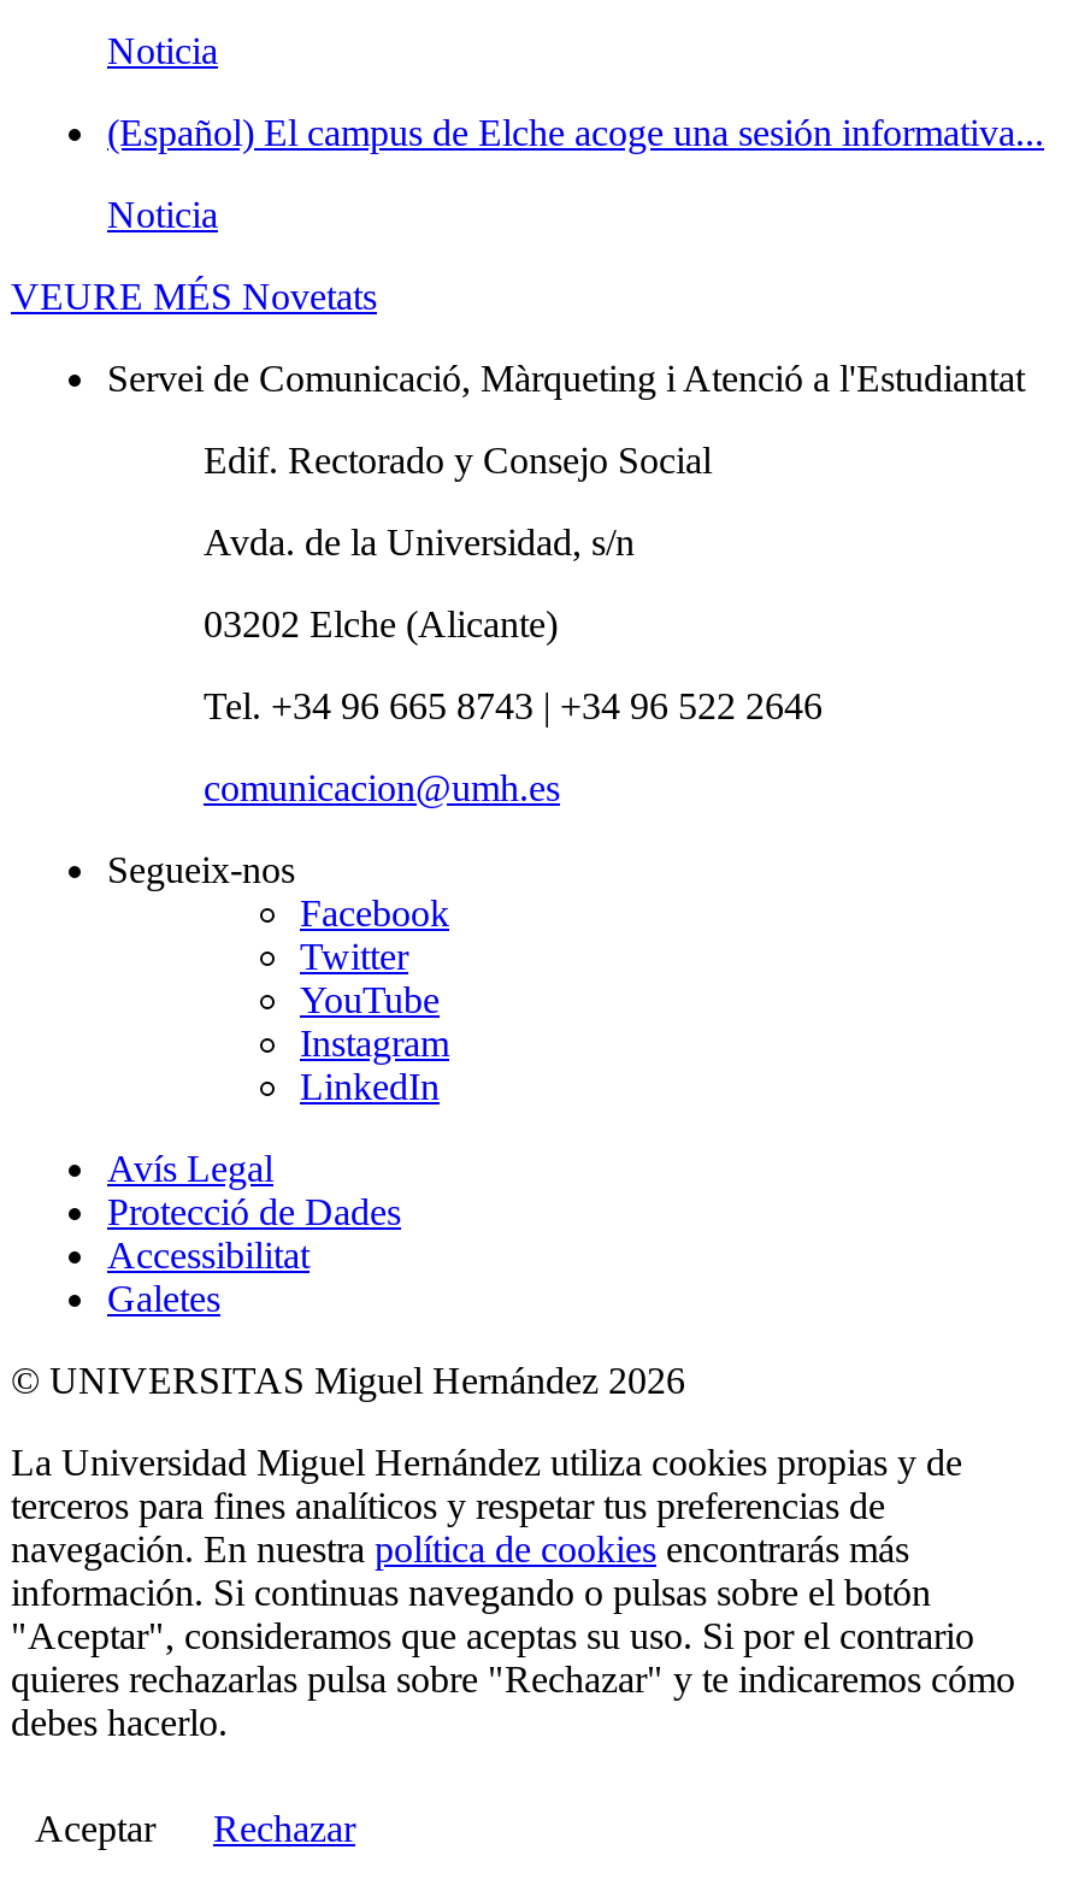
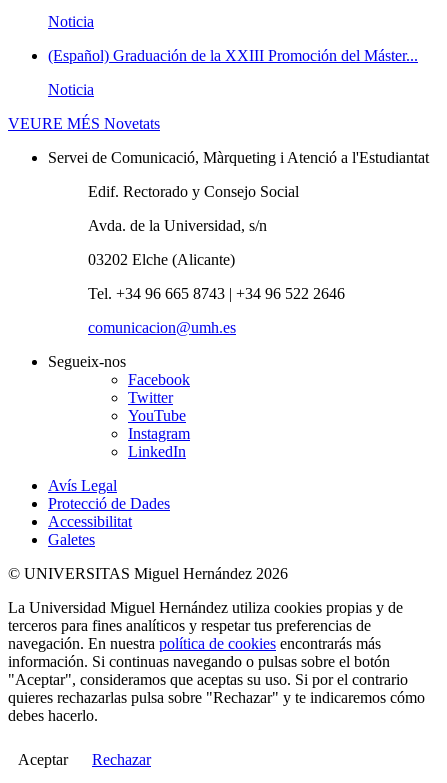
- (Español) El campus de Elche acoge una sesión informativa...
+ (Español) Graduación de la XXIII Promoción del Máster...
